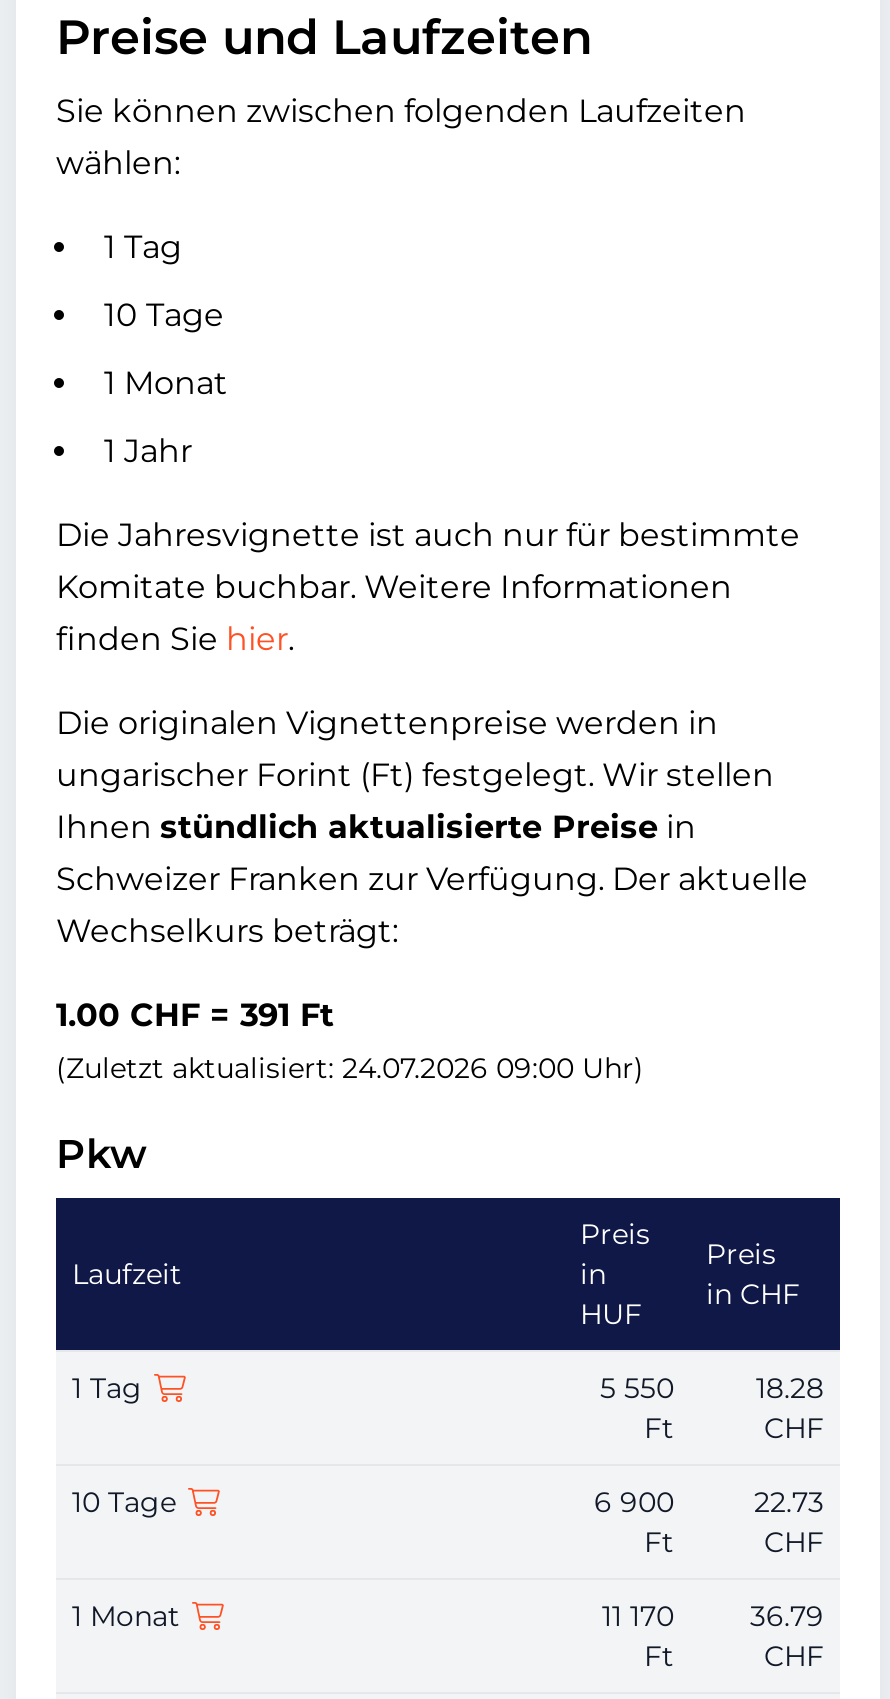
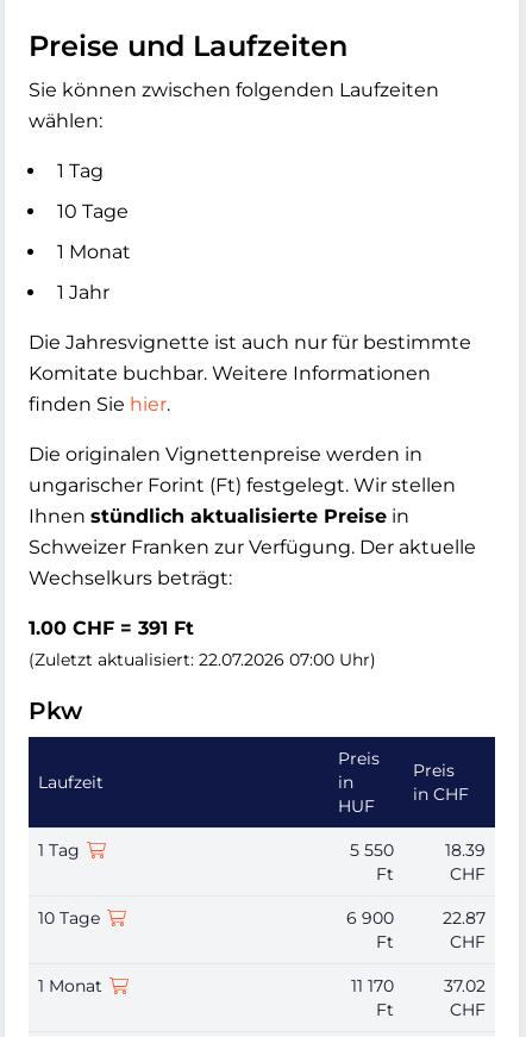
- (Zuletzt aktualisiert: 24.07.2026 09:00 Uhr)
+ (Zuletzt aktualisiert: 22.07.2026 07:00 Uhr)

- 18.28
+ 18.39

- 22.73
+ 22.87

- 36.79
+ 37.02
